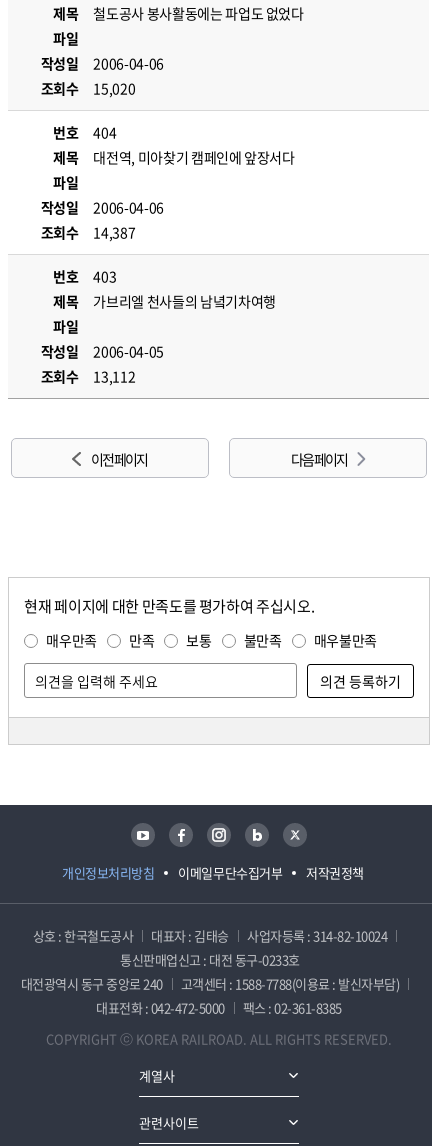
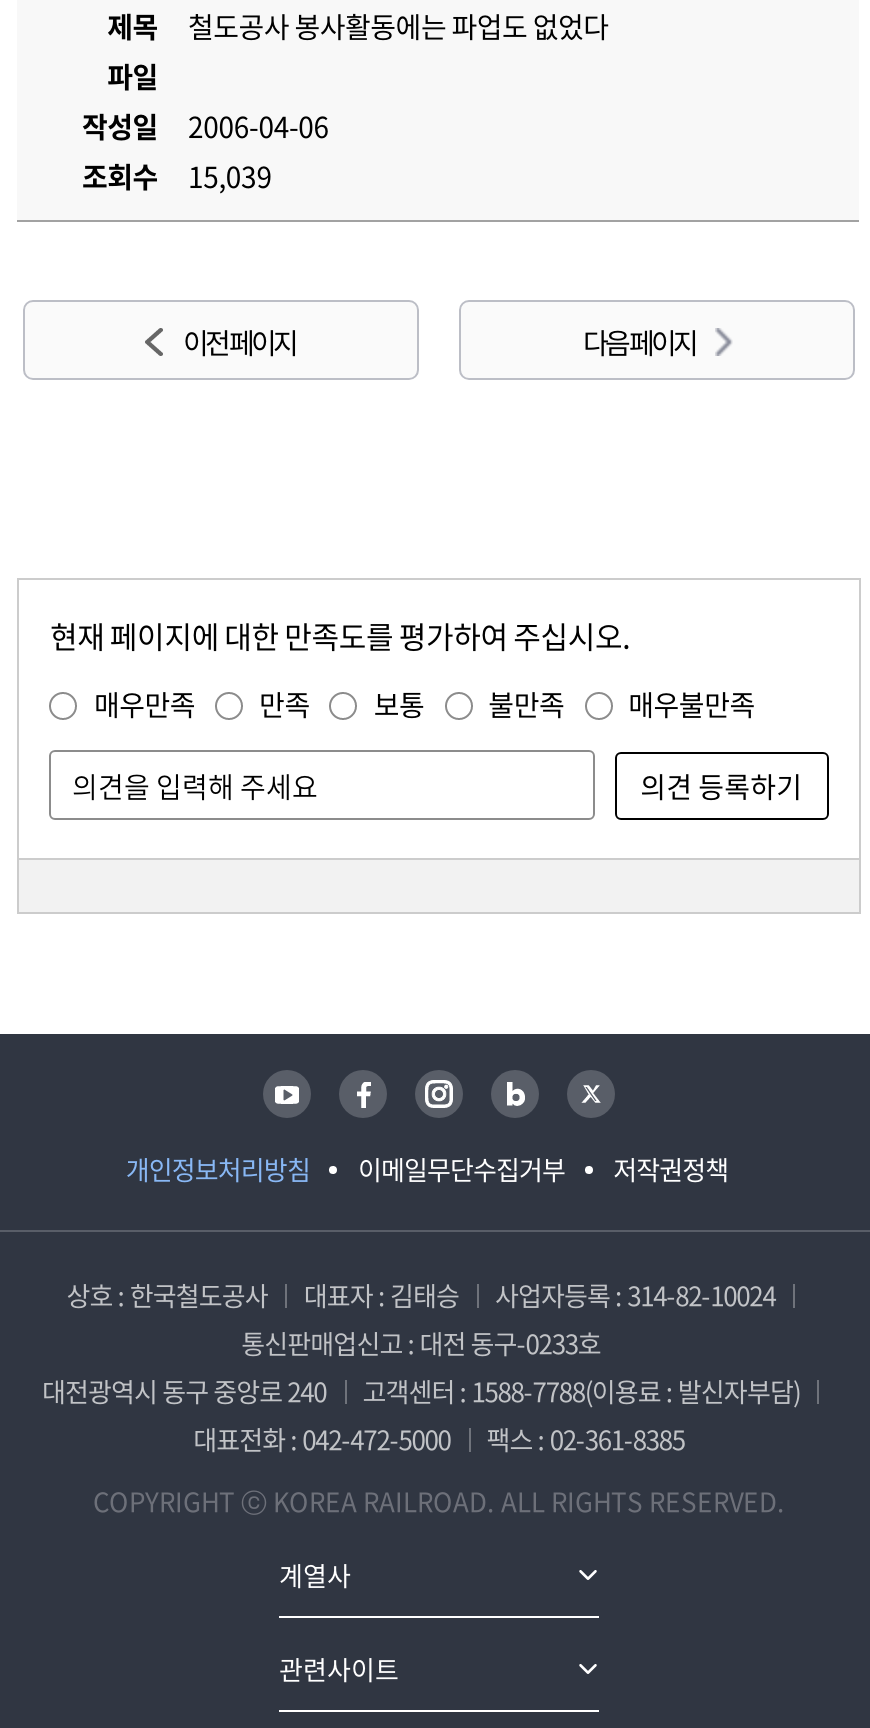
- 15,020
- 번호
- 404
- 제목
- 대전역, 미아찾기 캠페인에 앞장서다
- 파일
- 작성일
- 2006-04-06
- 조회수
- 14,387
- 번호
- 403
- 제목
- 가브리엘 천사들의 남녘기차여행
- 파일
- 작성일
- 2006-04-05
- 조회수
- 13,112
+ 15,039
